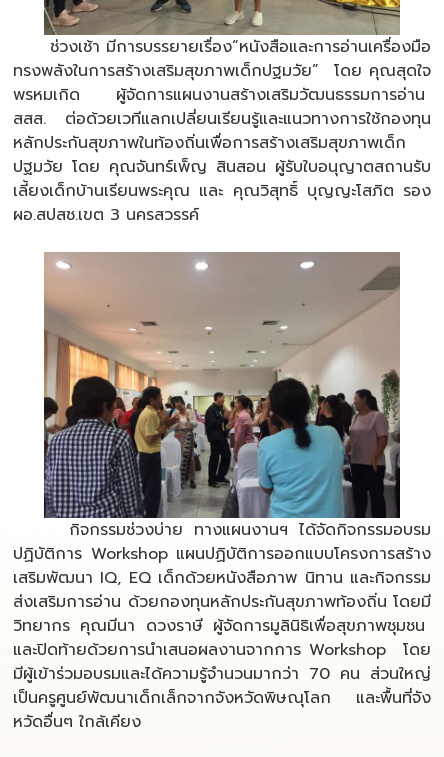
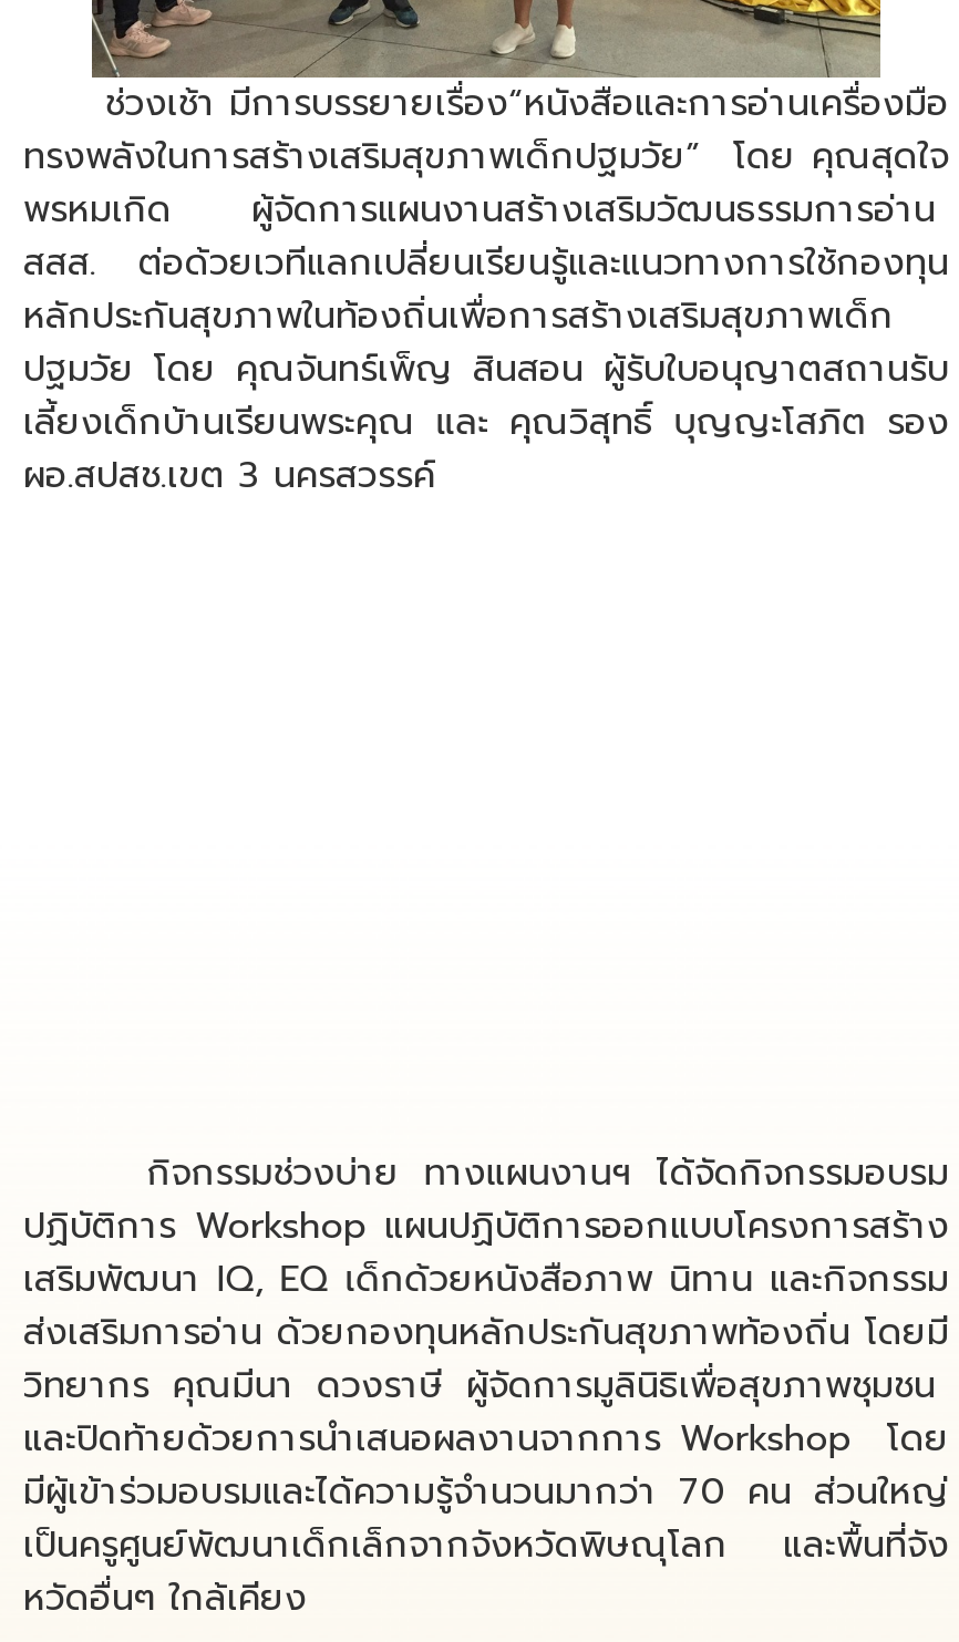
- [image]
